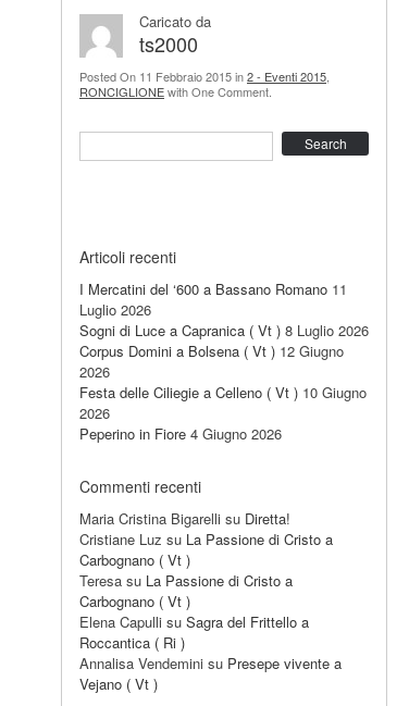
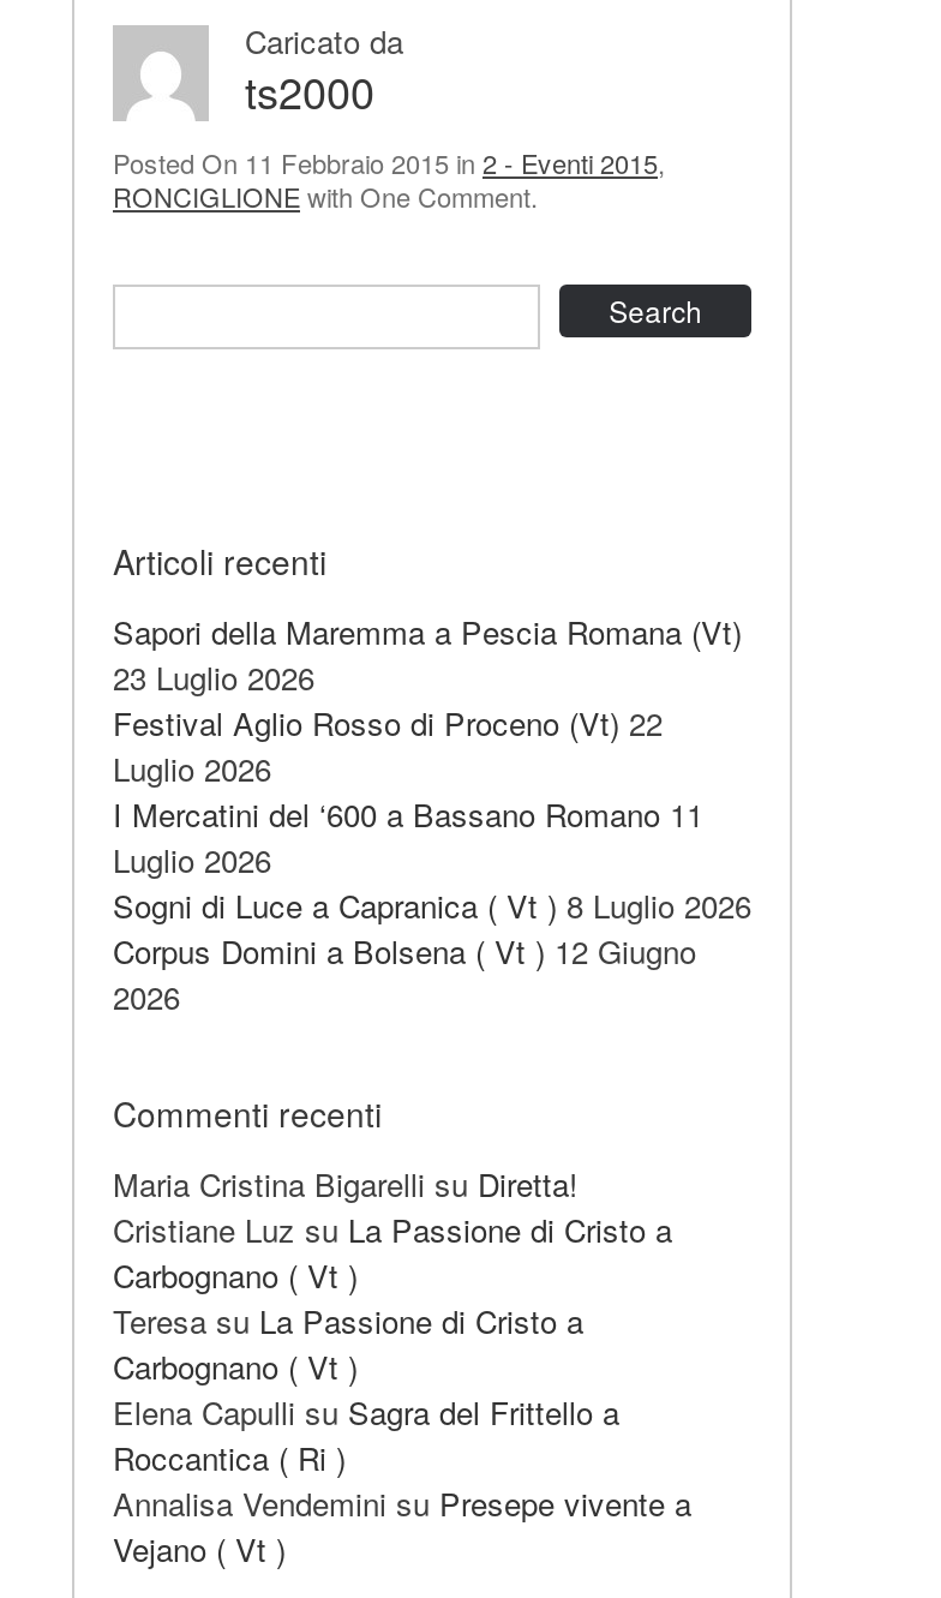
+ Sapori della Maremma a Pescia Romana (Vt)
+ 23 Luglio 2026
+ Festival Aglio Rosso di Proceno (Vt) 22
+ Luglio 2026

moved down: I Mercatini del ‘600 a Bassano Romano 11 | Luglio 2026 | Sogni di Luce a Capranica ( Vt ) 8 Luglio 2026 | Corpus Domini a Bolsena ( Vt ) 12 Giugno | 2026

- Festa delle Ciliegie a Celleno ( Vt ) 10 Giugno
- 2026
- Peperino in Fiore 4 Giugno 2026
